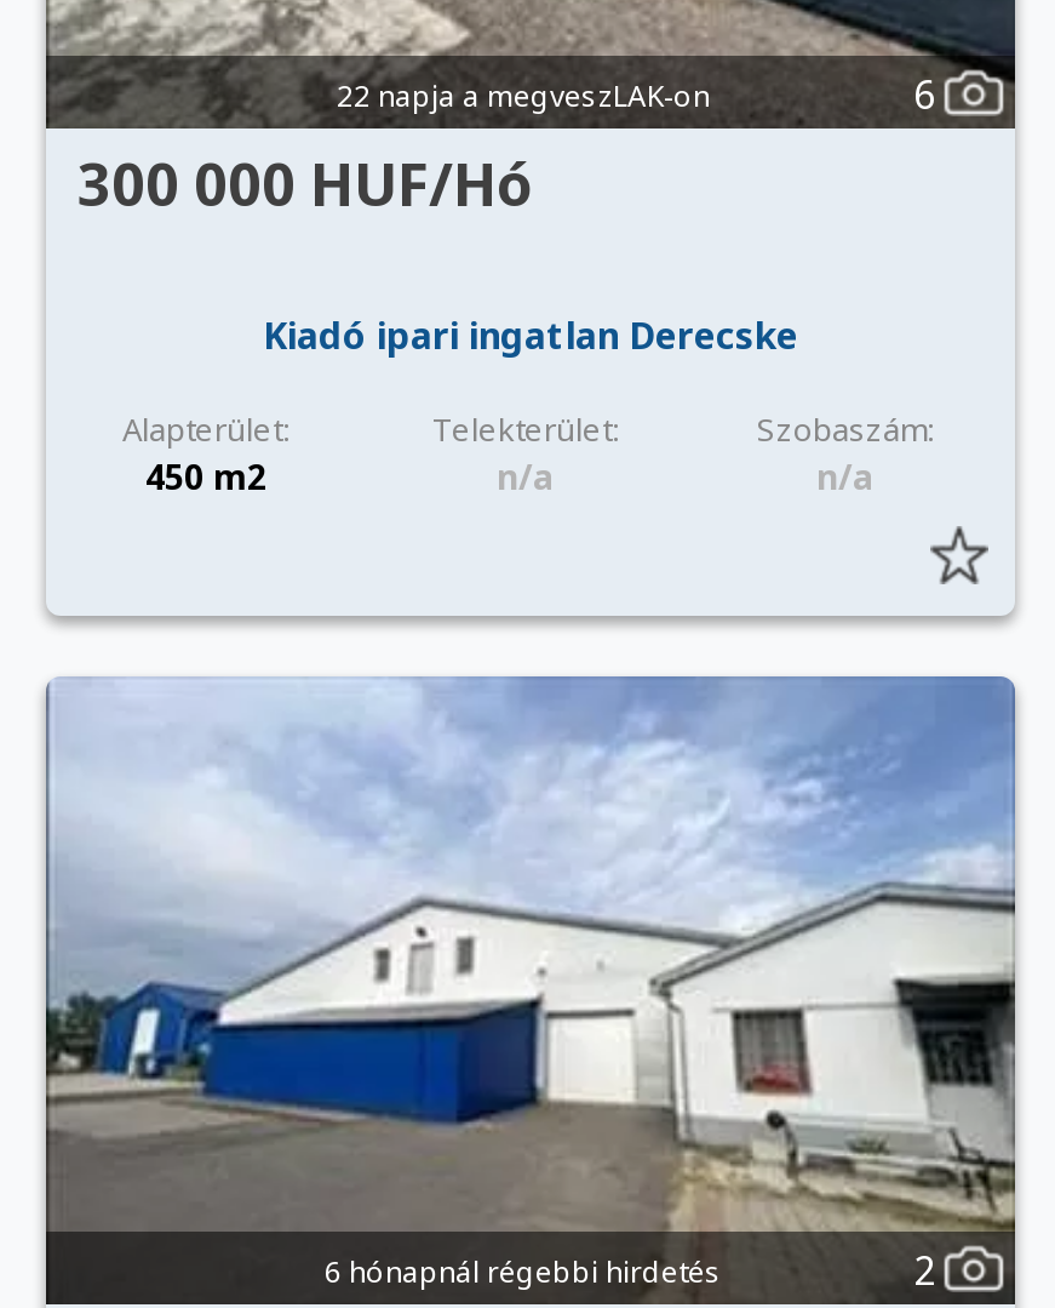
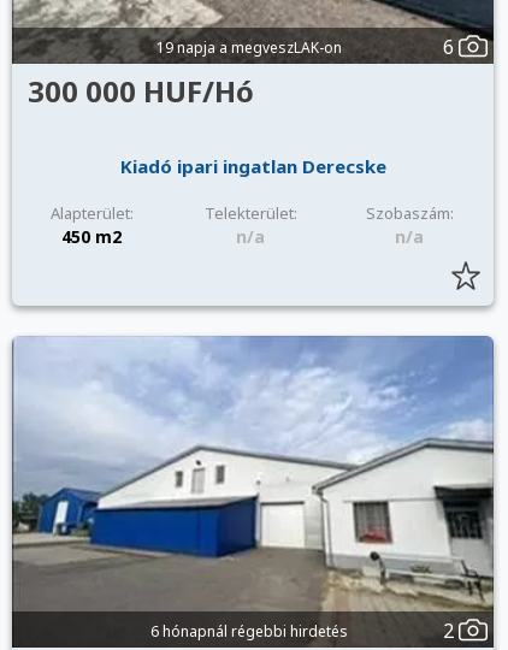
- 22 napja a megveszLAK-on
+ 19 napja a megveszLAK-on
